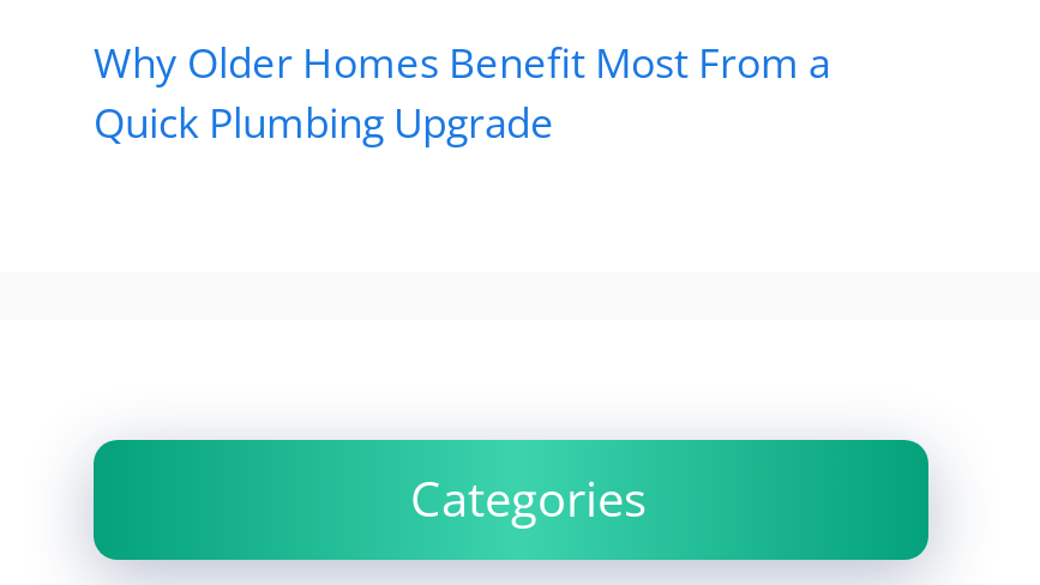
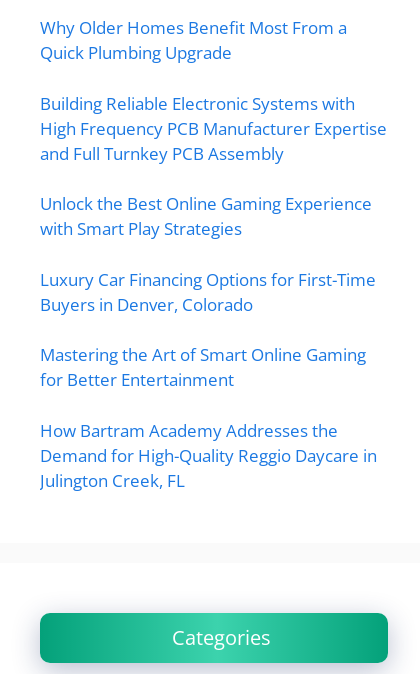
+ Building Reliable Electronic Systems with
+ High Frequency PCB Manufacturer Expertise
+ and Full Turnkey PCB Assembly
+ Unlock the Best Online Gaming Experience
+ with Smart Play Strategies
+ Luxury Car Financing Options for First-Time
+ Buyers in Denver, Colorado
+ Mastering the Art of Smart Online Gaming
+ for Better Entertainment
+ How Bartram Academy Addresses the
+ Demand for High-Quality Reggio Daycare in
+ Julington Creek, FL
